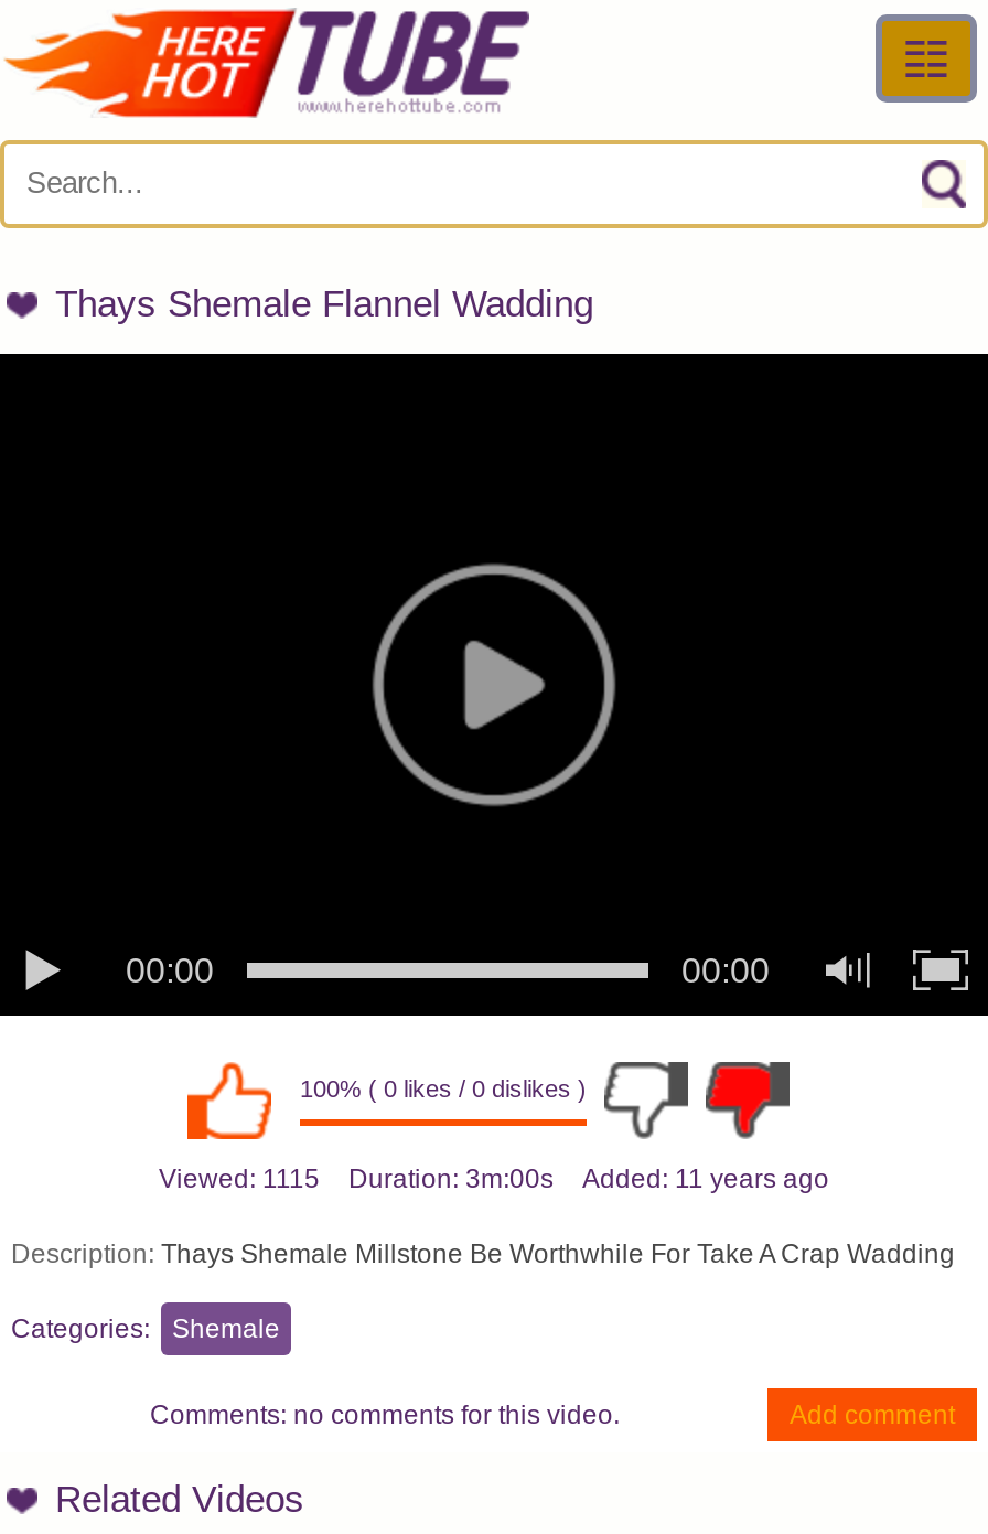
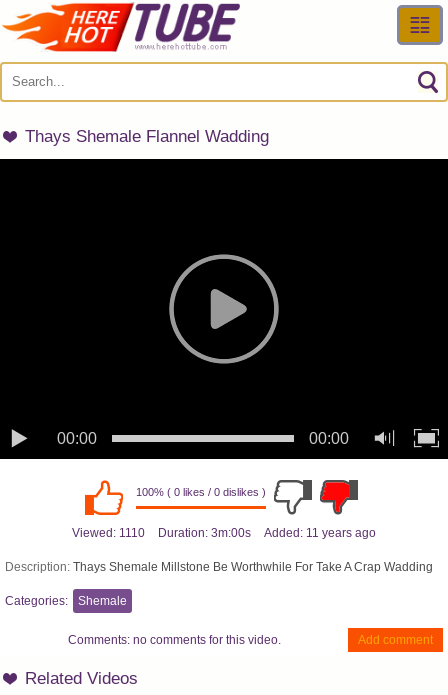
- Viewed: 1115 Duration: 3m:00s Added: 11 years ago
+ Viewed: 1110 Duration: 3m:00s Added: 11 years ago
